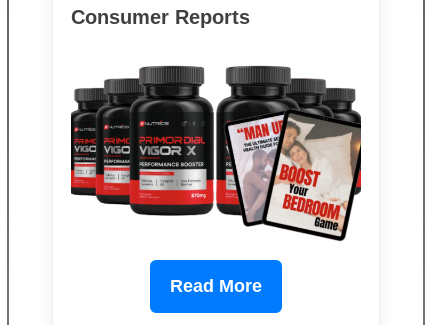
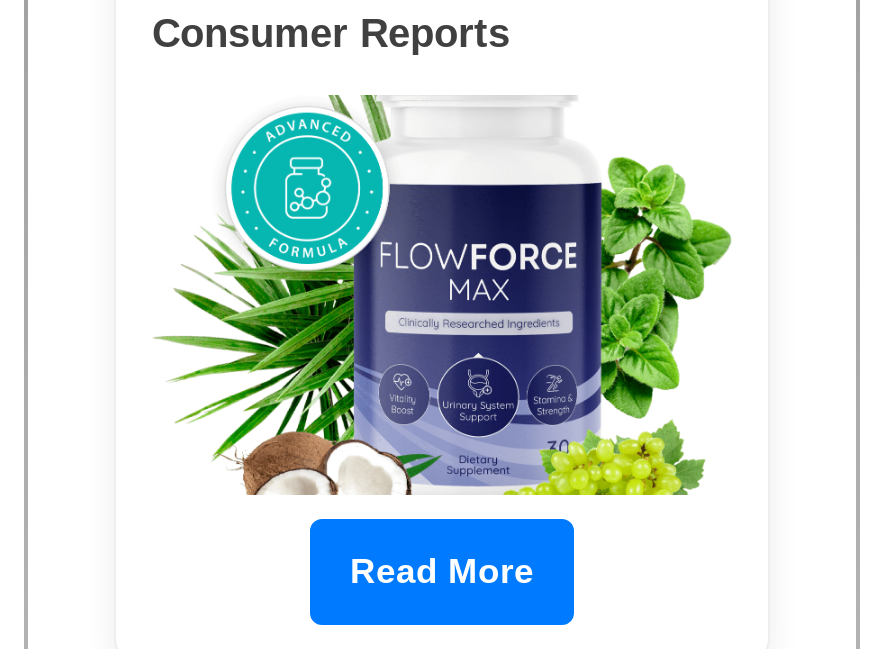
- [image]
+ [image]
